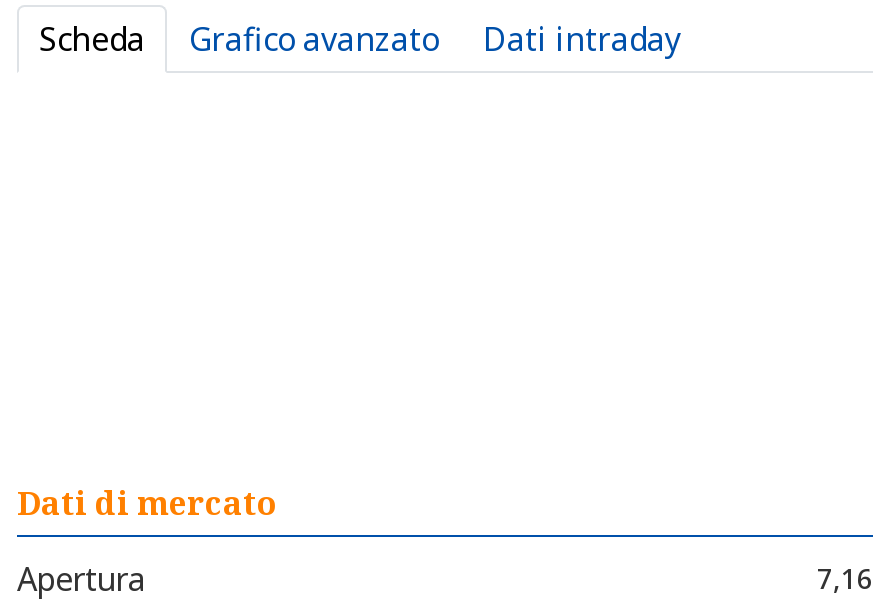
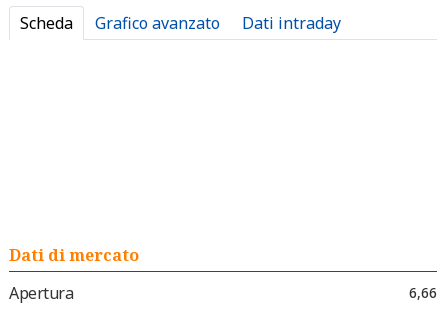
- 7,16
+ 6,66
